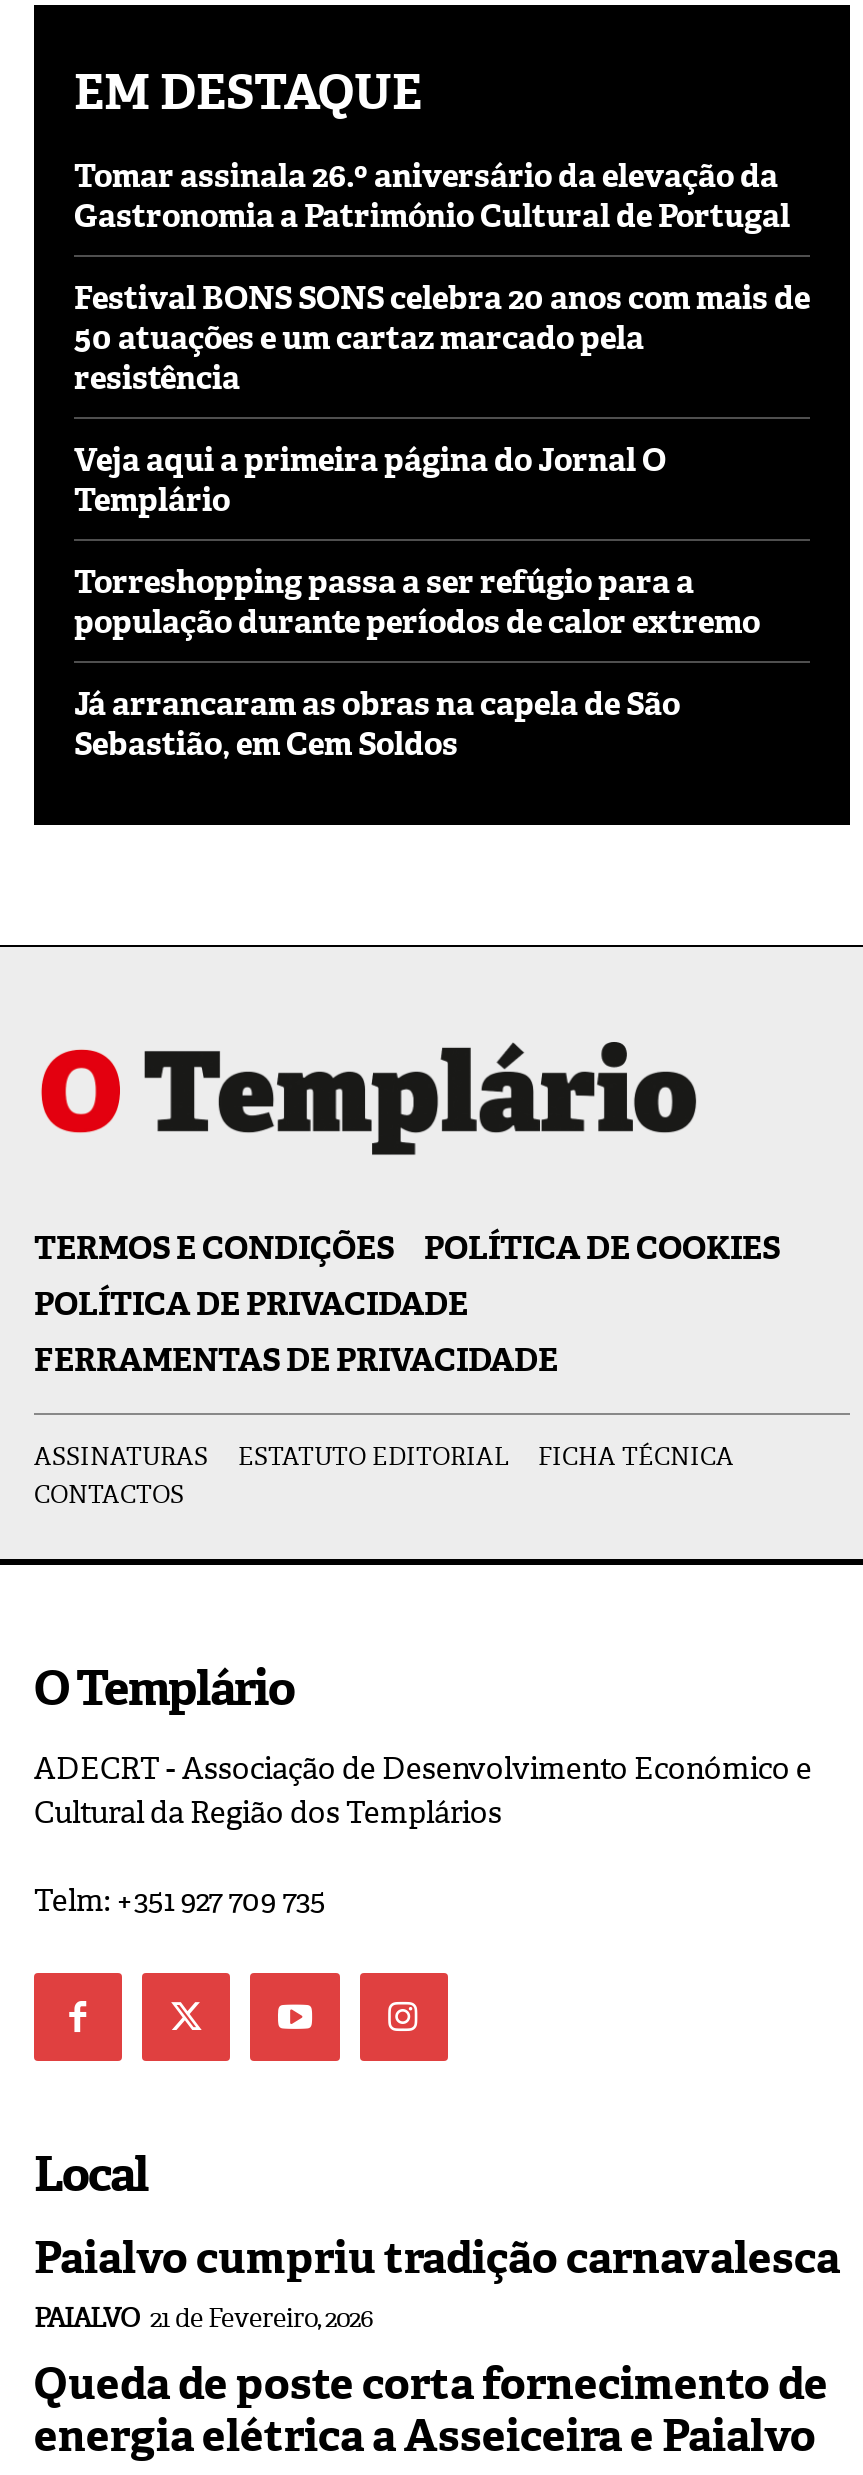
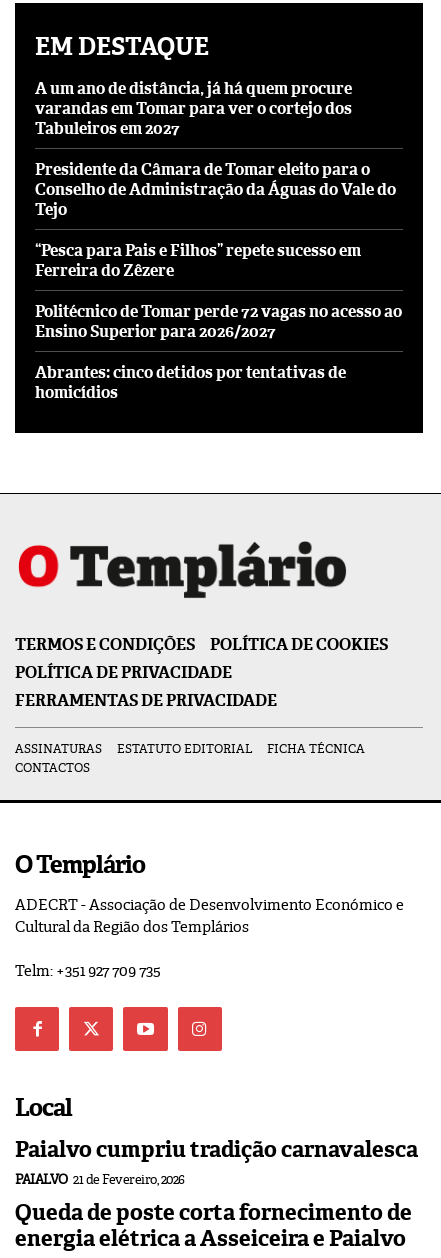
- Tomar assinala 26.º aniversário da elevação da
- Gastronomia a Património Cultural de Portugal
+ A um ano de distância, já há quem procure
+ varandas em Tomar para ver o cortejo dos
+ Tabuleiros em 2027

- Festival BONS SONS celebra 20 anos com mais de
- 50 atuações e um cartaz marcado pela
- resistência
+ Presidente da Câmara de Tomar eleito para o
+ Conselho de Administração da Águas do Vale do
+ Tejo

- Veja aqui a primeira página do Jornal O
- Templário
+ “Pesca para Pais e Filhos” repete sucesso em
+ Ferreira do Zêzere

- Torreshopping passa a ser refúgio para a
- população durante períodos de calor extremo
+ Politécnico de Tomar perde 72 vagas no acesso ao
+ Ensino Superior para 2026/2027

- Já arrancaram as obras na capela de São
- Sebastião, em Cem Soldos
+ Abrantes: cinco detidos por tentativas de
+ homicídios
